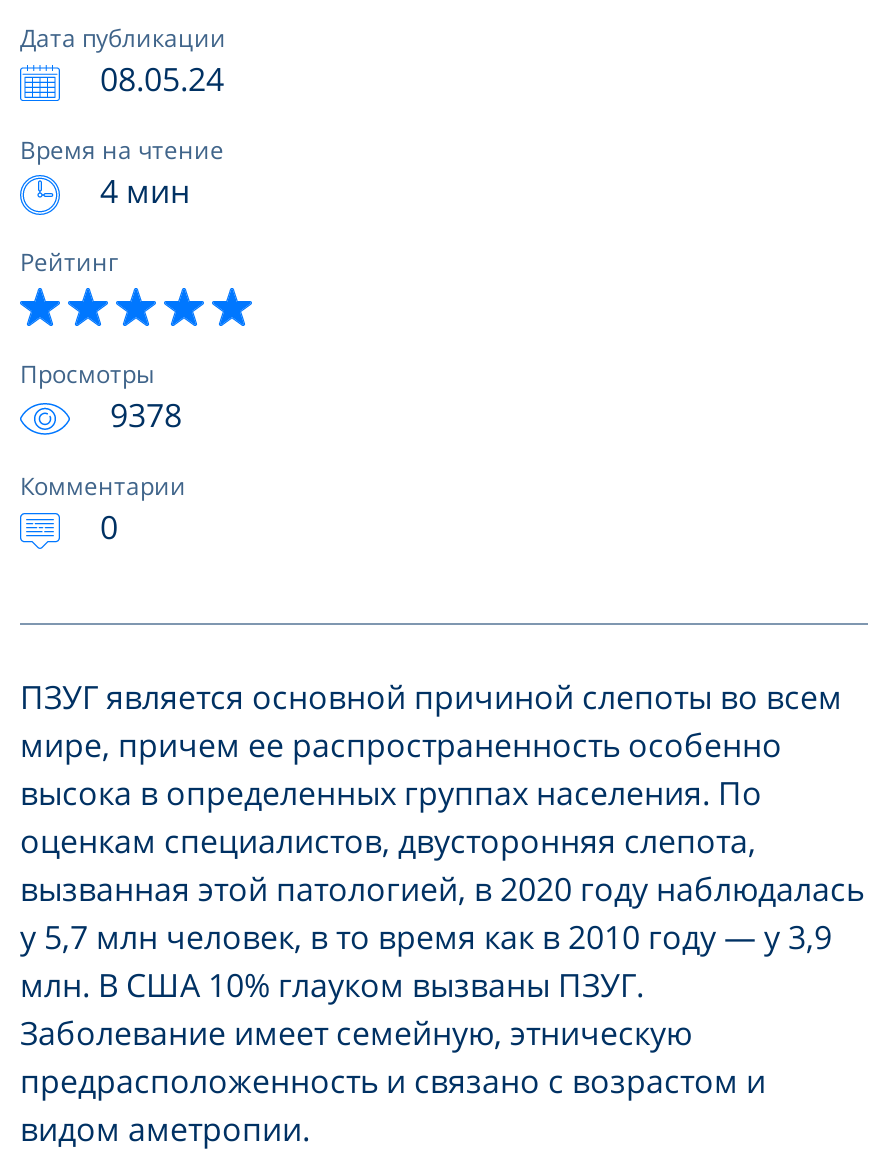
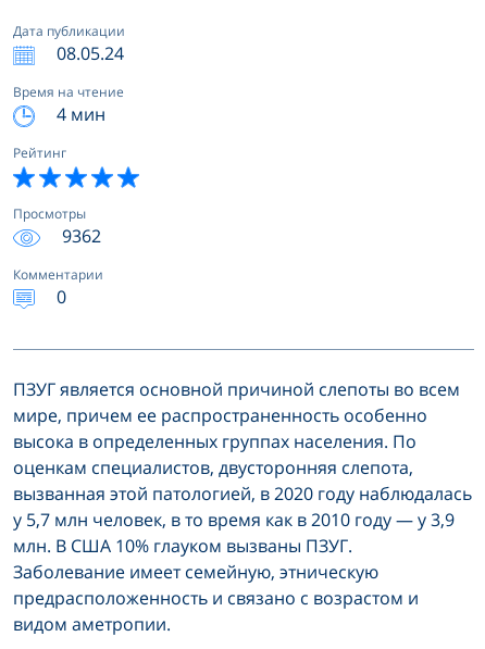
- 9378
+ 9362
